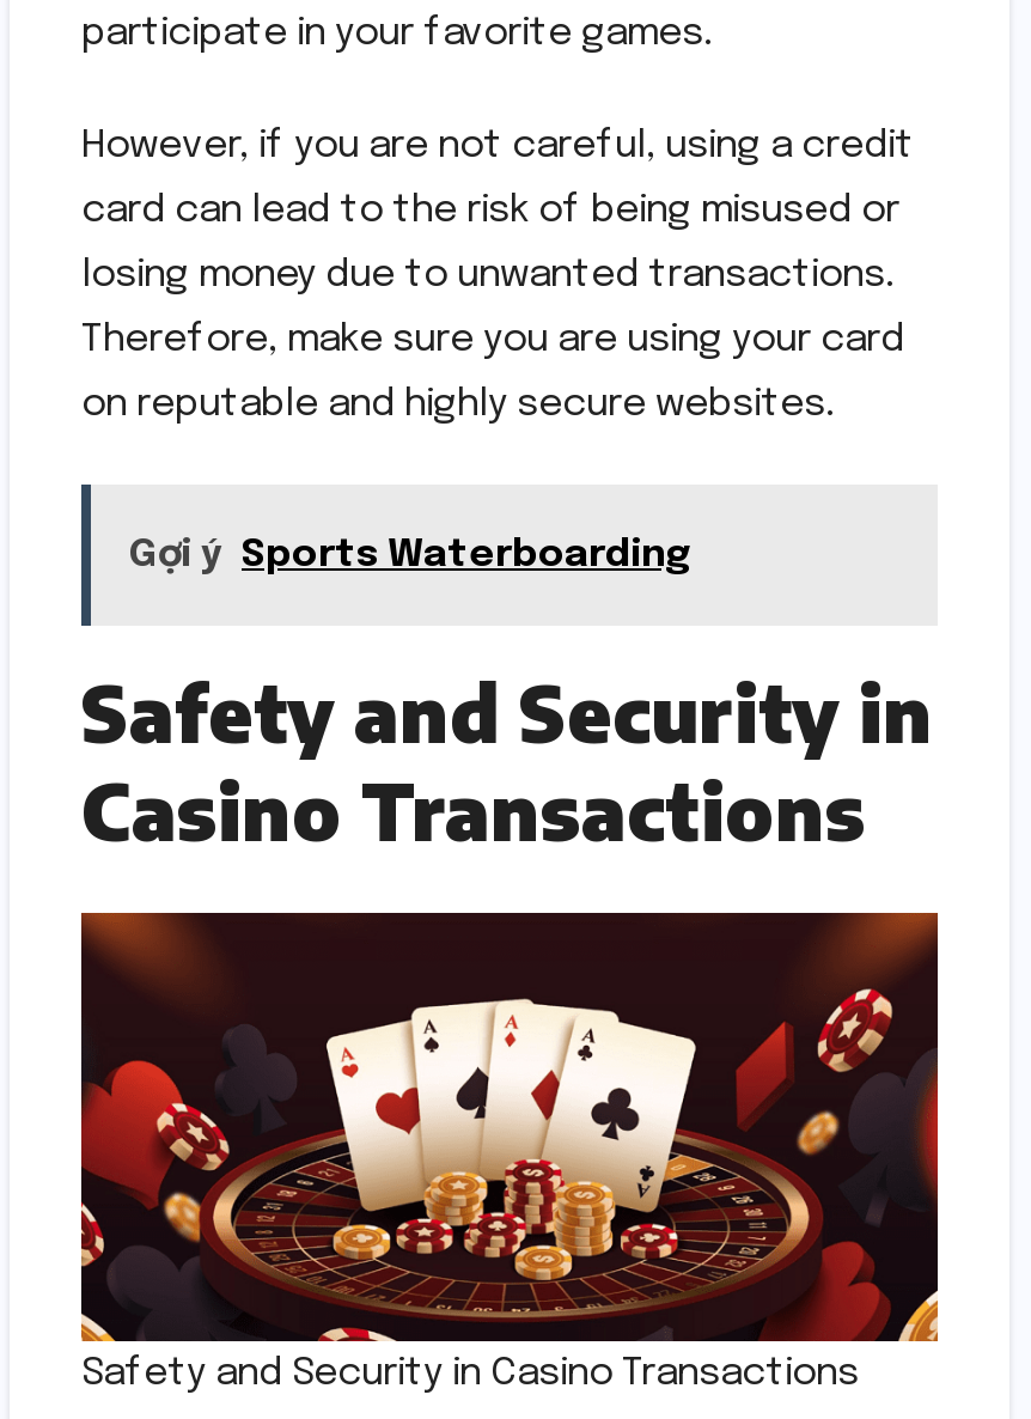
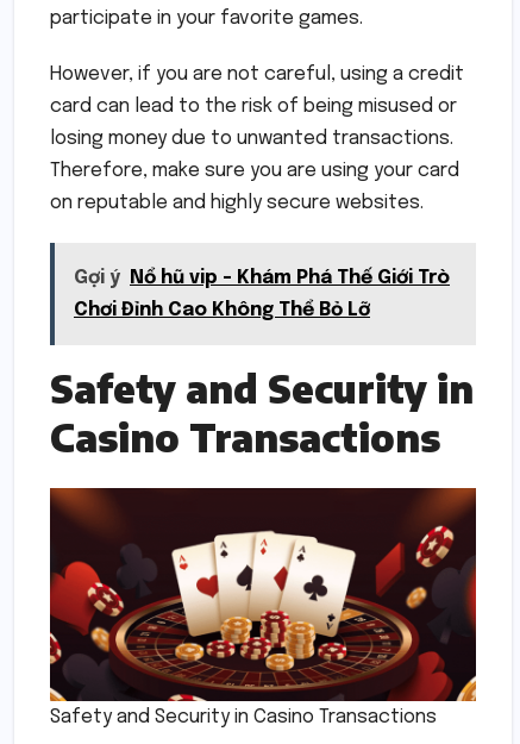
- Gợi ý Sports Waterboarding
+ Gợi ý Nổ hũ vip - Khám Phá Thế Giới Trò
+ Chơi Đỉnh Cao Không Thể Bỏ Lỡ
